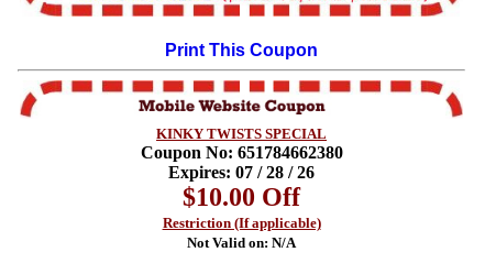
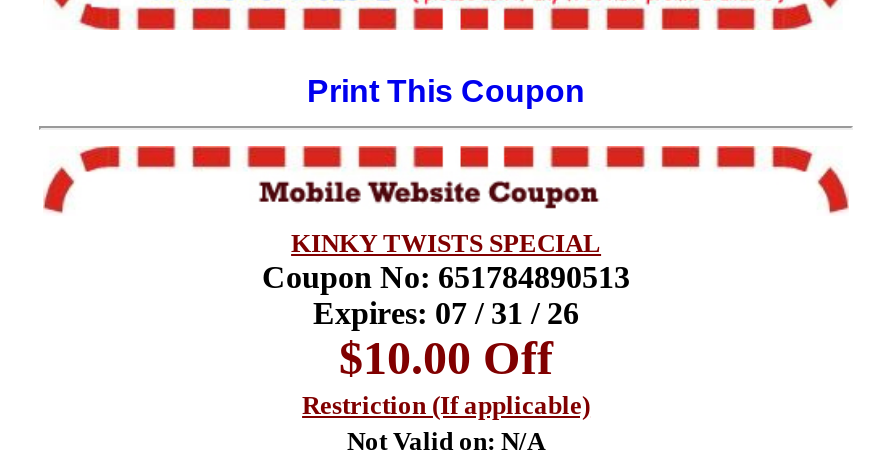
- Coupon No: 651784662380
+ Coupon No: 651784890513

- Expires: 07 / 28 / 26
+ Expires: 07 / 31 / 26
